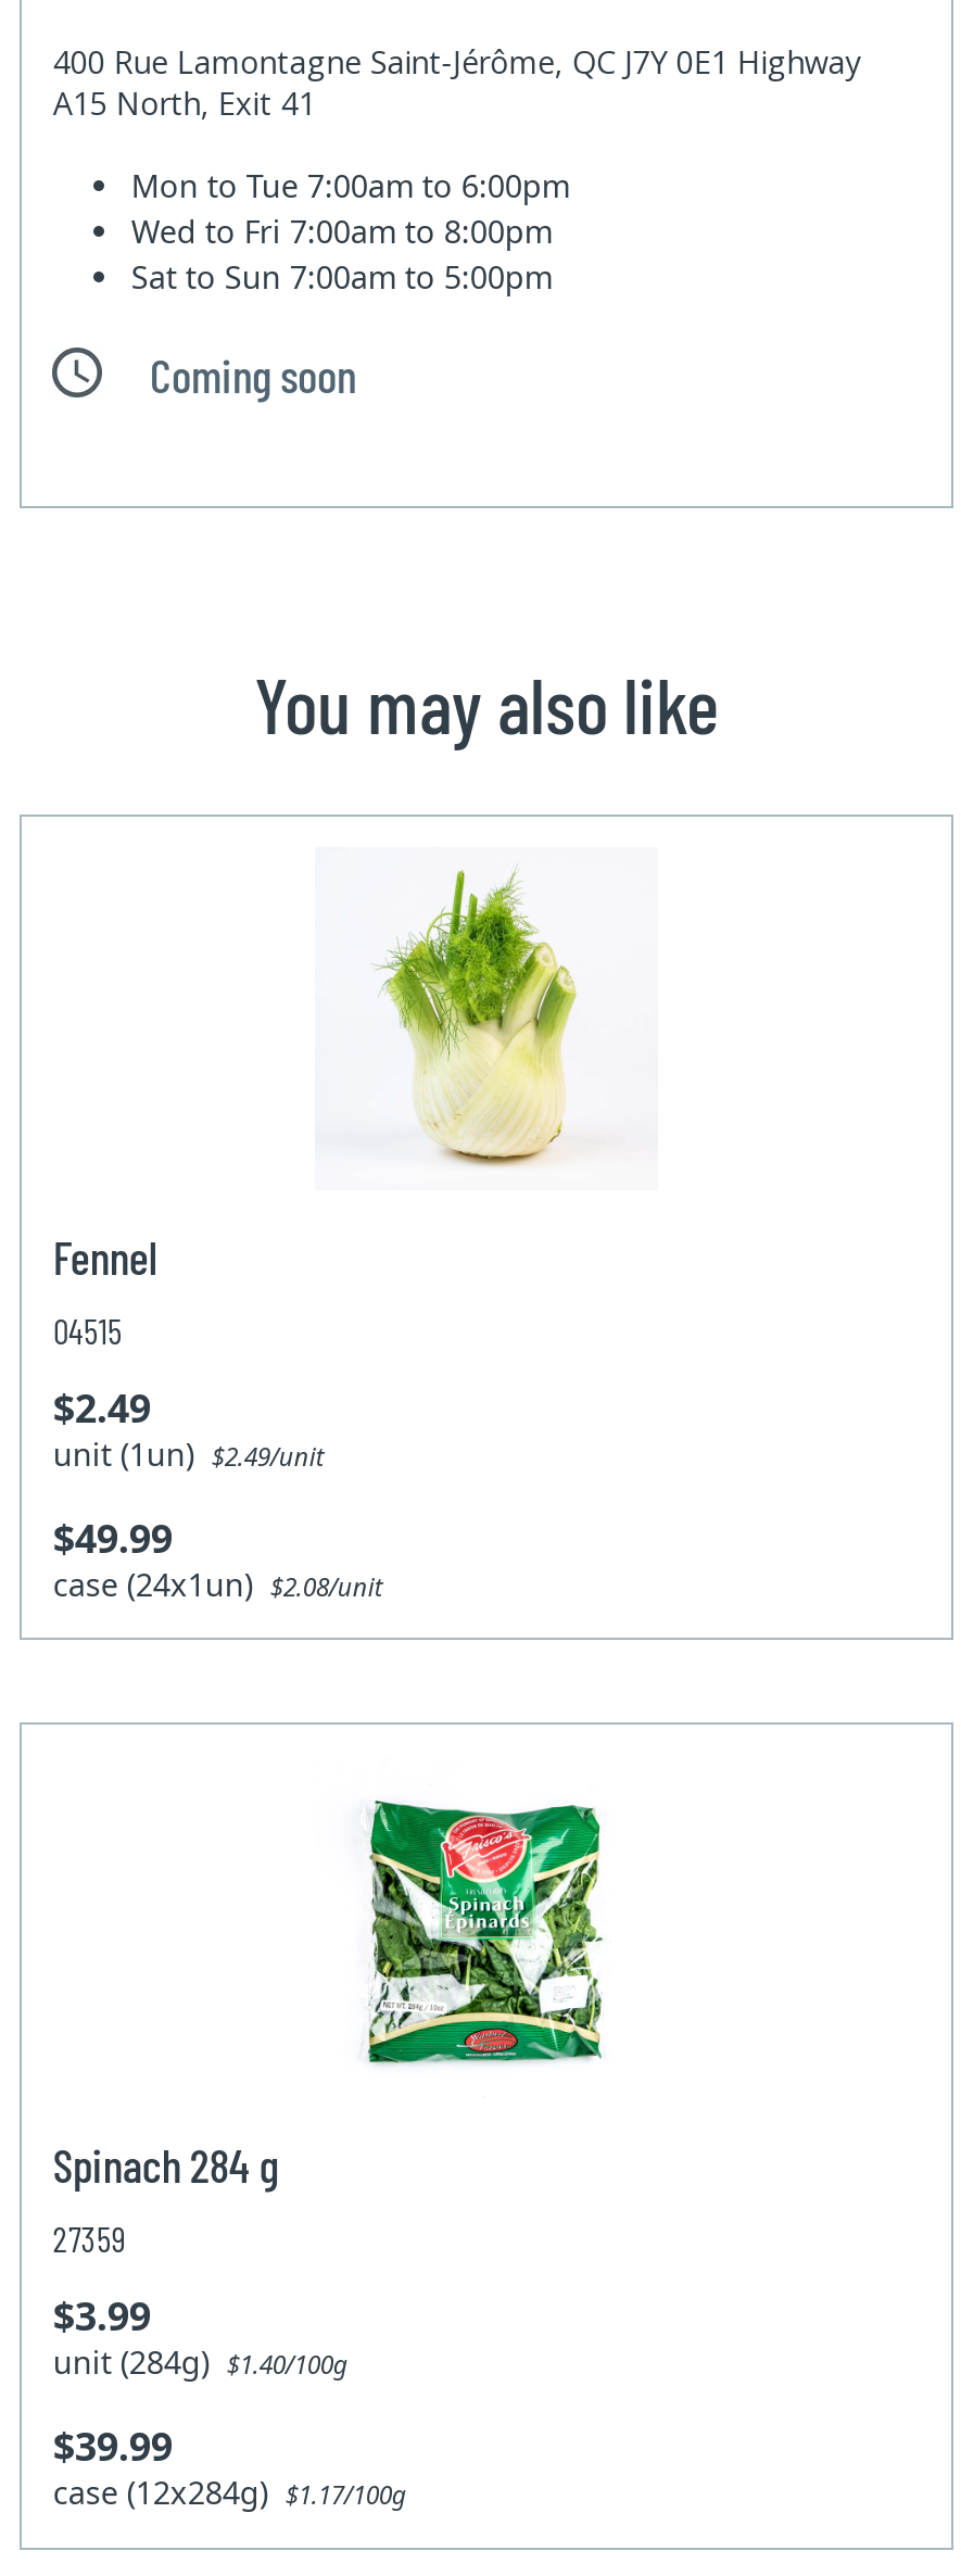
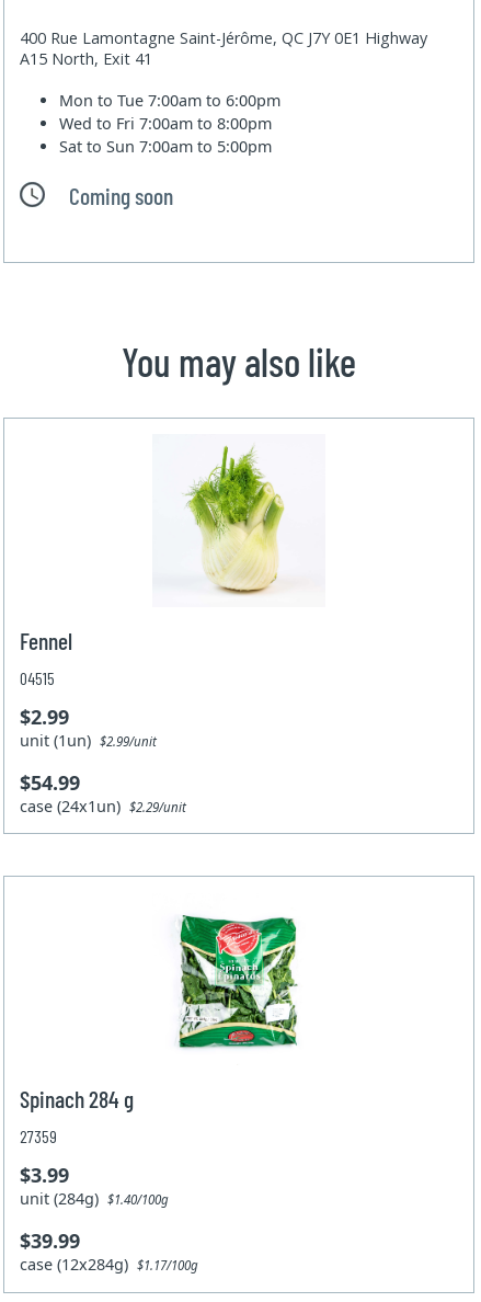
- $2.49
+ $2.99

- unit (1un) $2.49/unit
+ unit (1un) $2.99/unit

- $49.99
+ $54.99

- case (24x1un) $2.08/unit
+ case (24x1un) $2.29/unit
